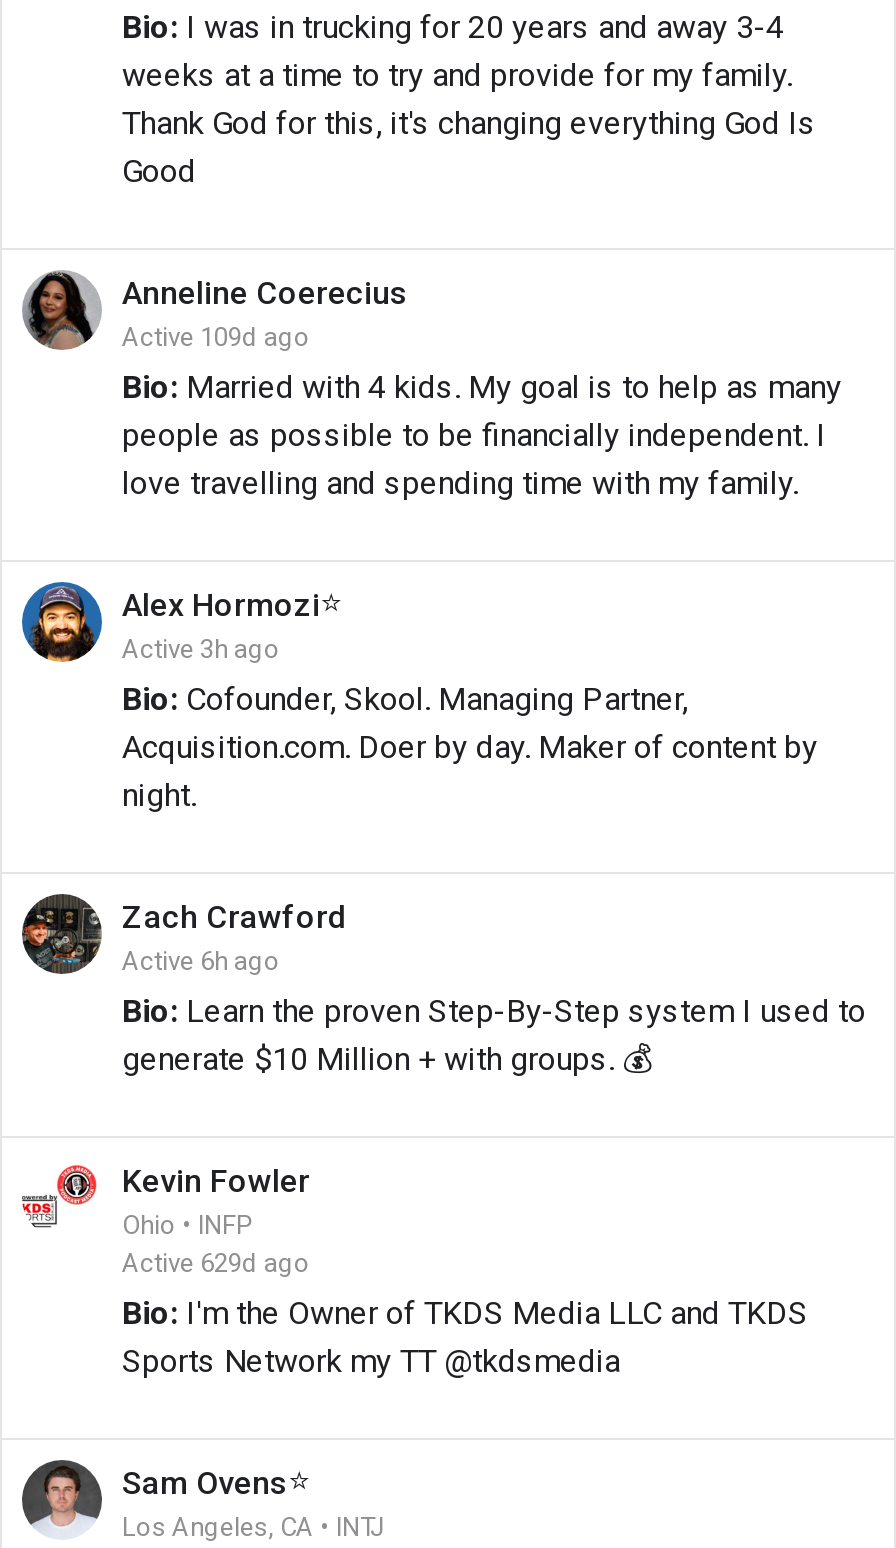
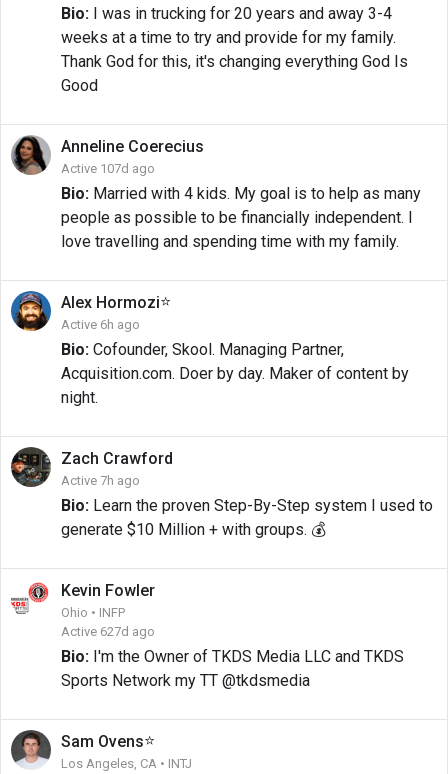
- Active 109d ago
+ Active 107d ago

- Active 3h ago
+ Active 6h ago

- Active 6h ago
+ Active 7h ago

- Active 629d ago
+ Active 627d ago
